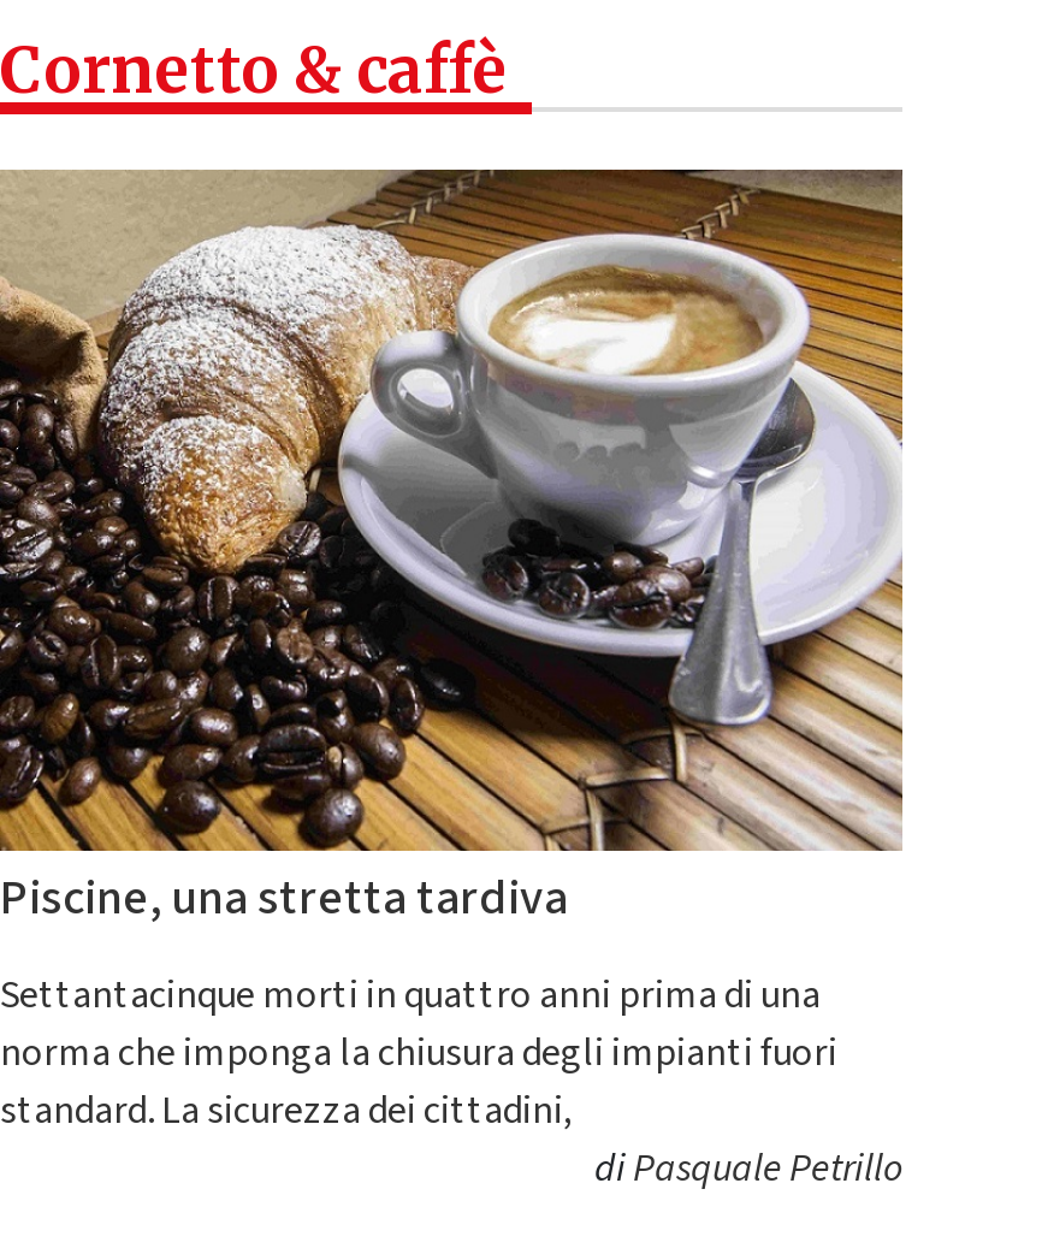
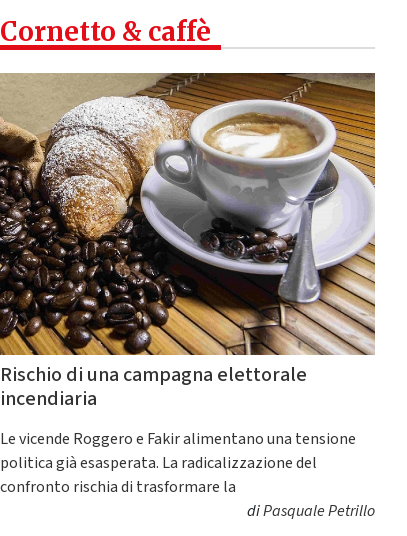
- Piscine, una stretta tardiva
+ Rischio di una campagna elettorale
+ incendiaria

- Settantacinque morti in quattro anni prima di una
- norma che imponga la chiusura degli impianti fuori
- standard. La sicurezza dei cittadini,
+ Le vicende Roggero e Fakir alimentano una tensione
+ politica già esasperata. La radicalizzazione del
+ confronto rischia di trasformare la
